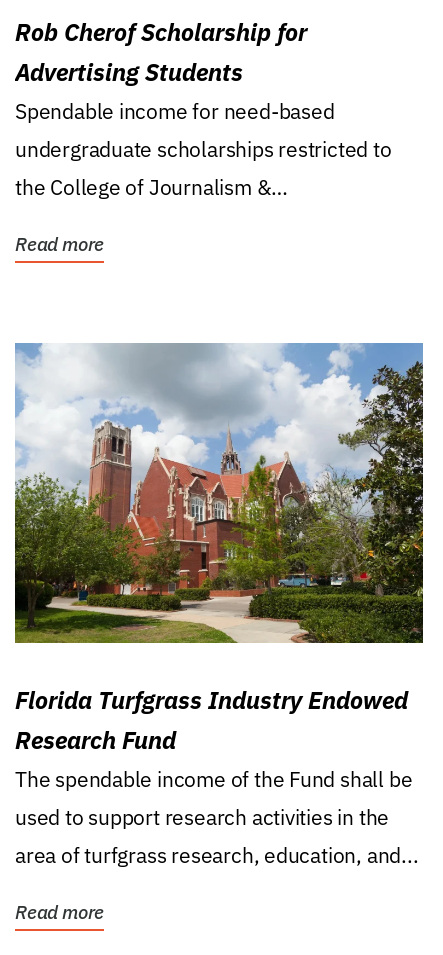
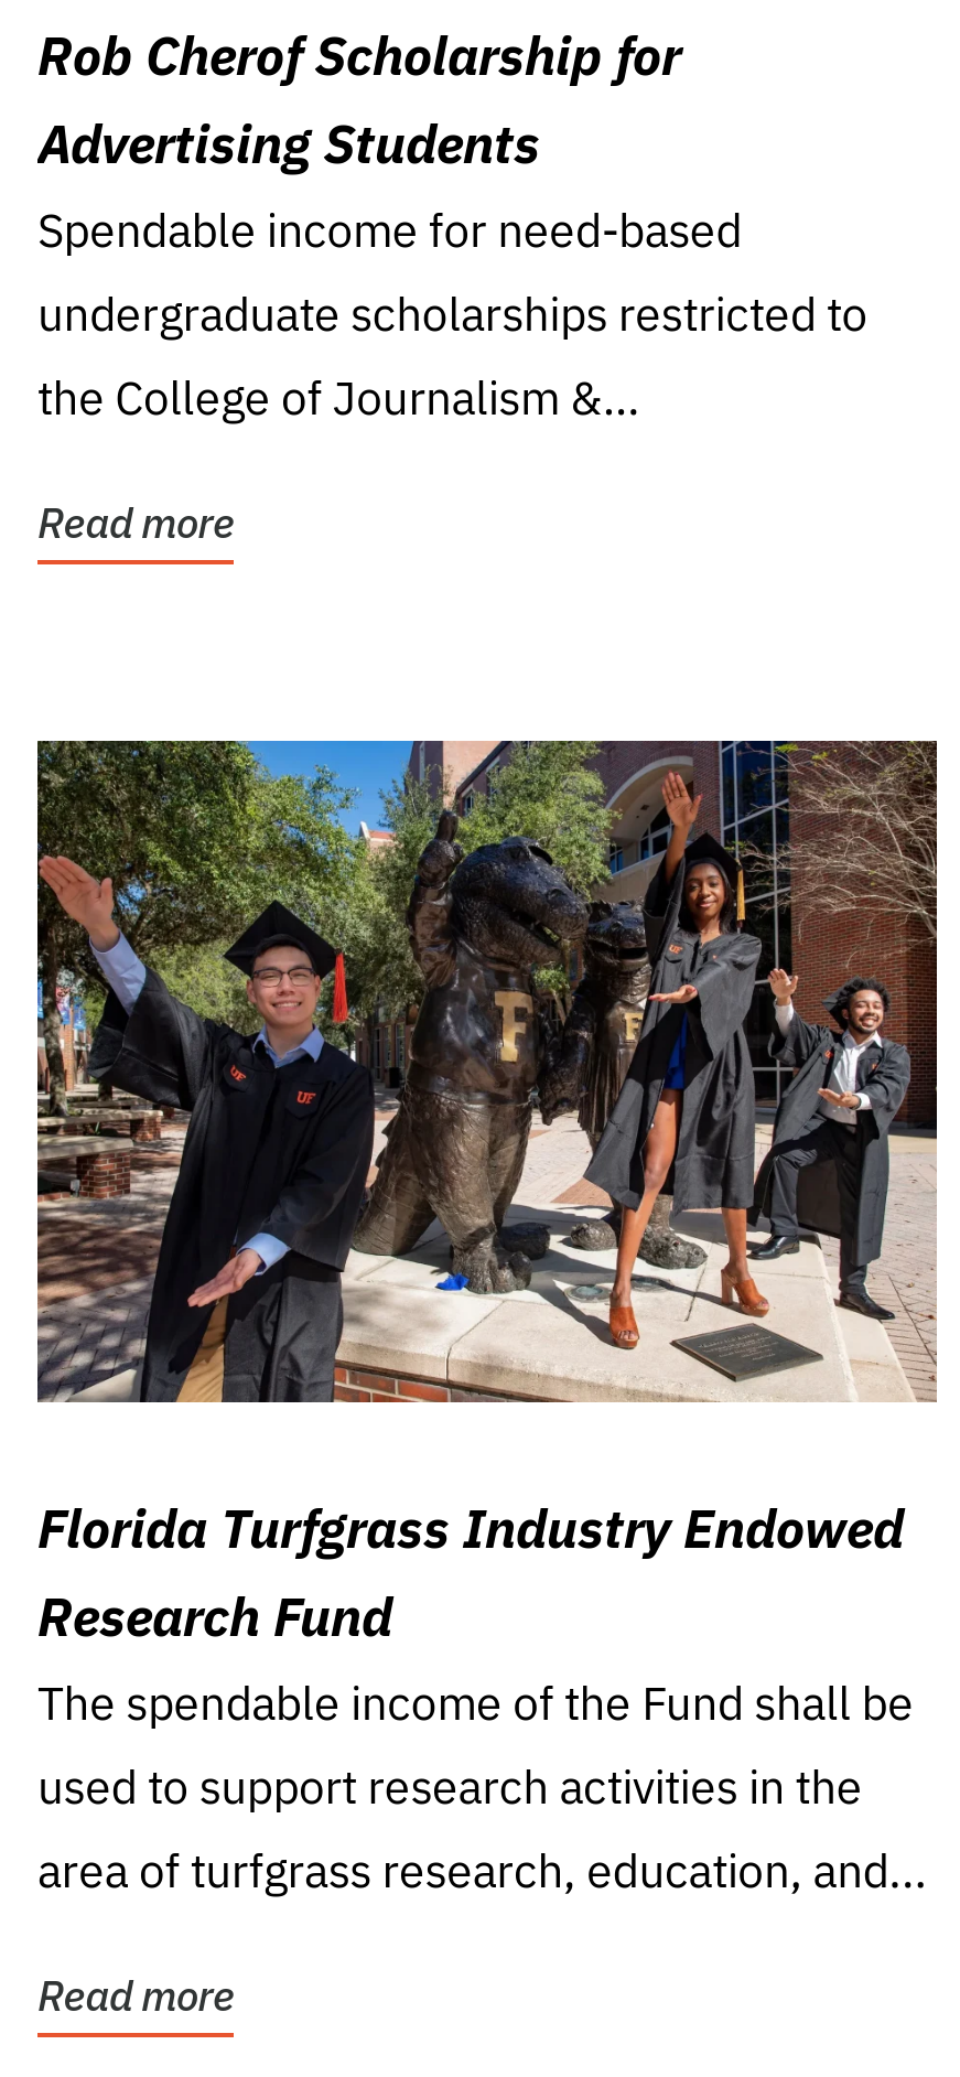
- [image]
+ [image]
